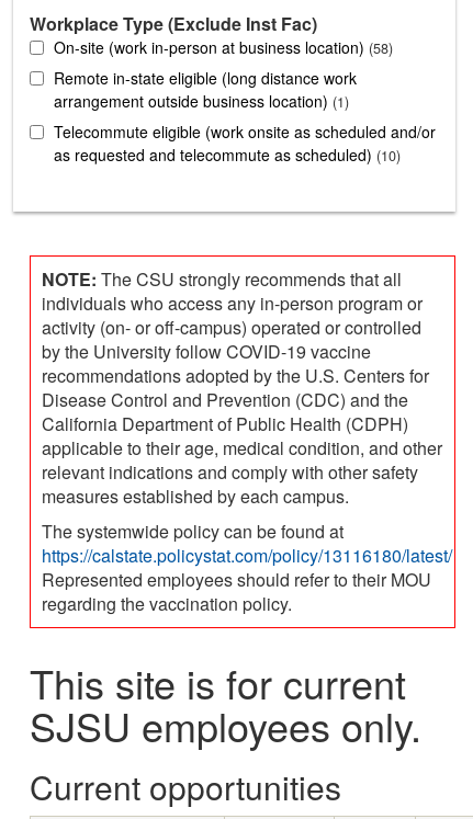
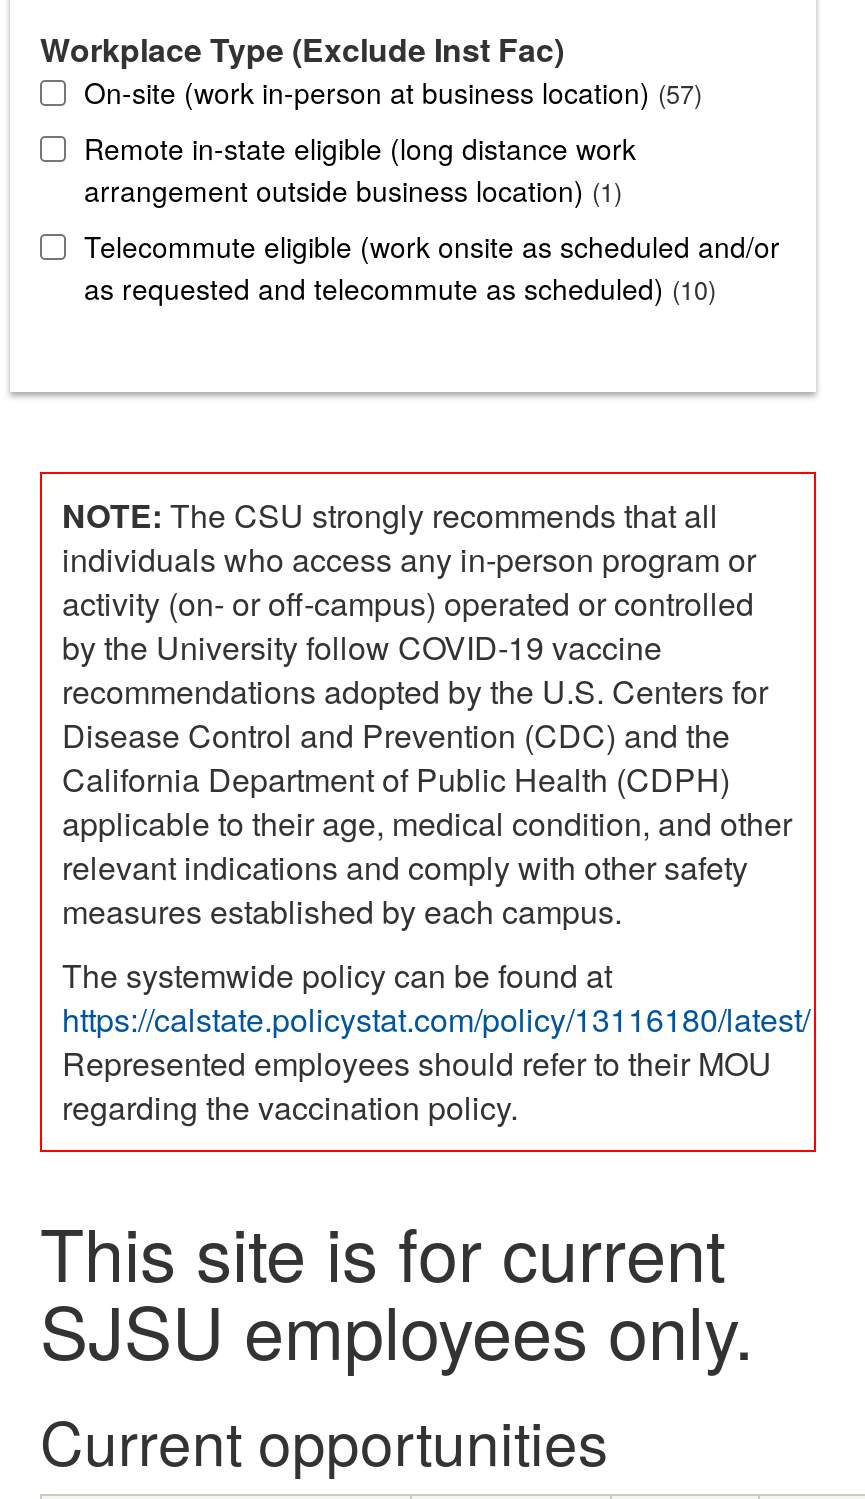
- On-site (work in-person at business location) 58
+ On-site (work in-person at business location) 57
